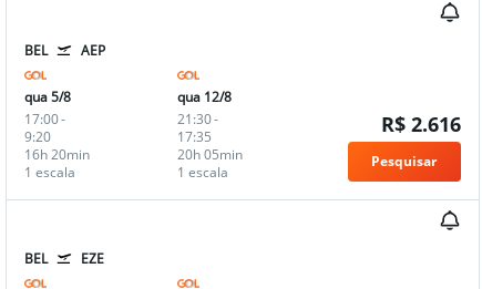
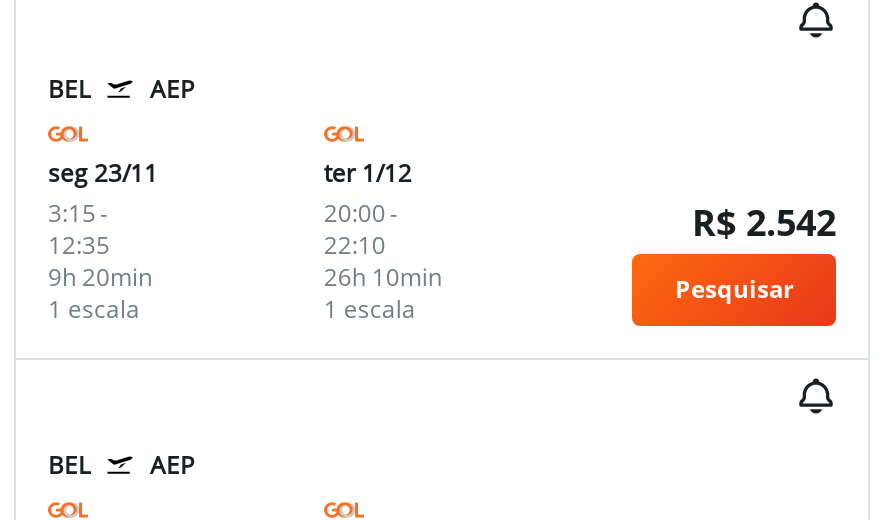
- qua 5/8
- 17:00 -
- 9:20
+ seg 23/11
+ 3:15 -
+ 12:35

- qua 12/8
- 21:30 -
- 17:35
+ ter 1/12
+ 20:00 -
+ 22:10

- R$ 2.616
+ R$ 2.542

- 16h 20min
+ 9h 20min

- 20h 05min
+ 26h 10min

- EZE
+ AEP
